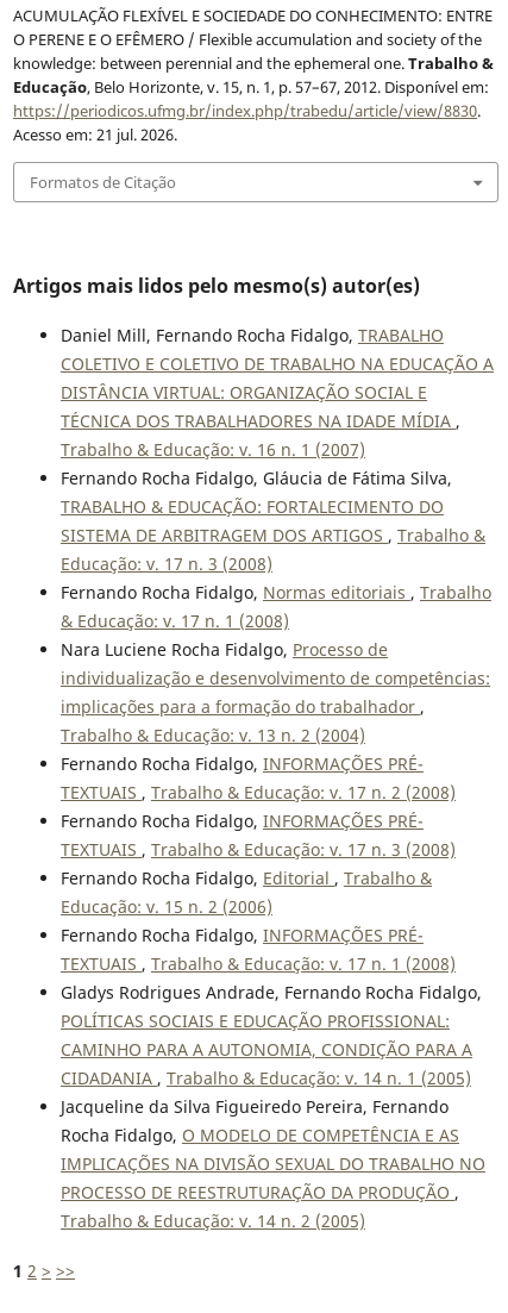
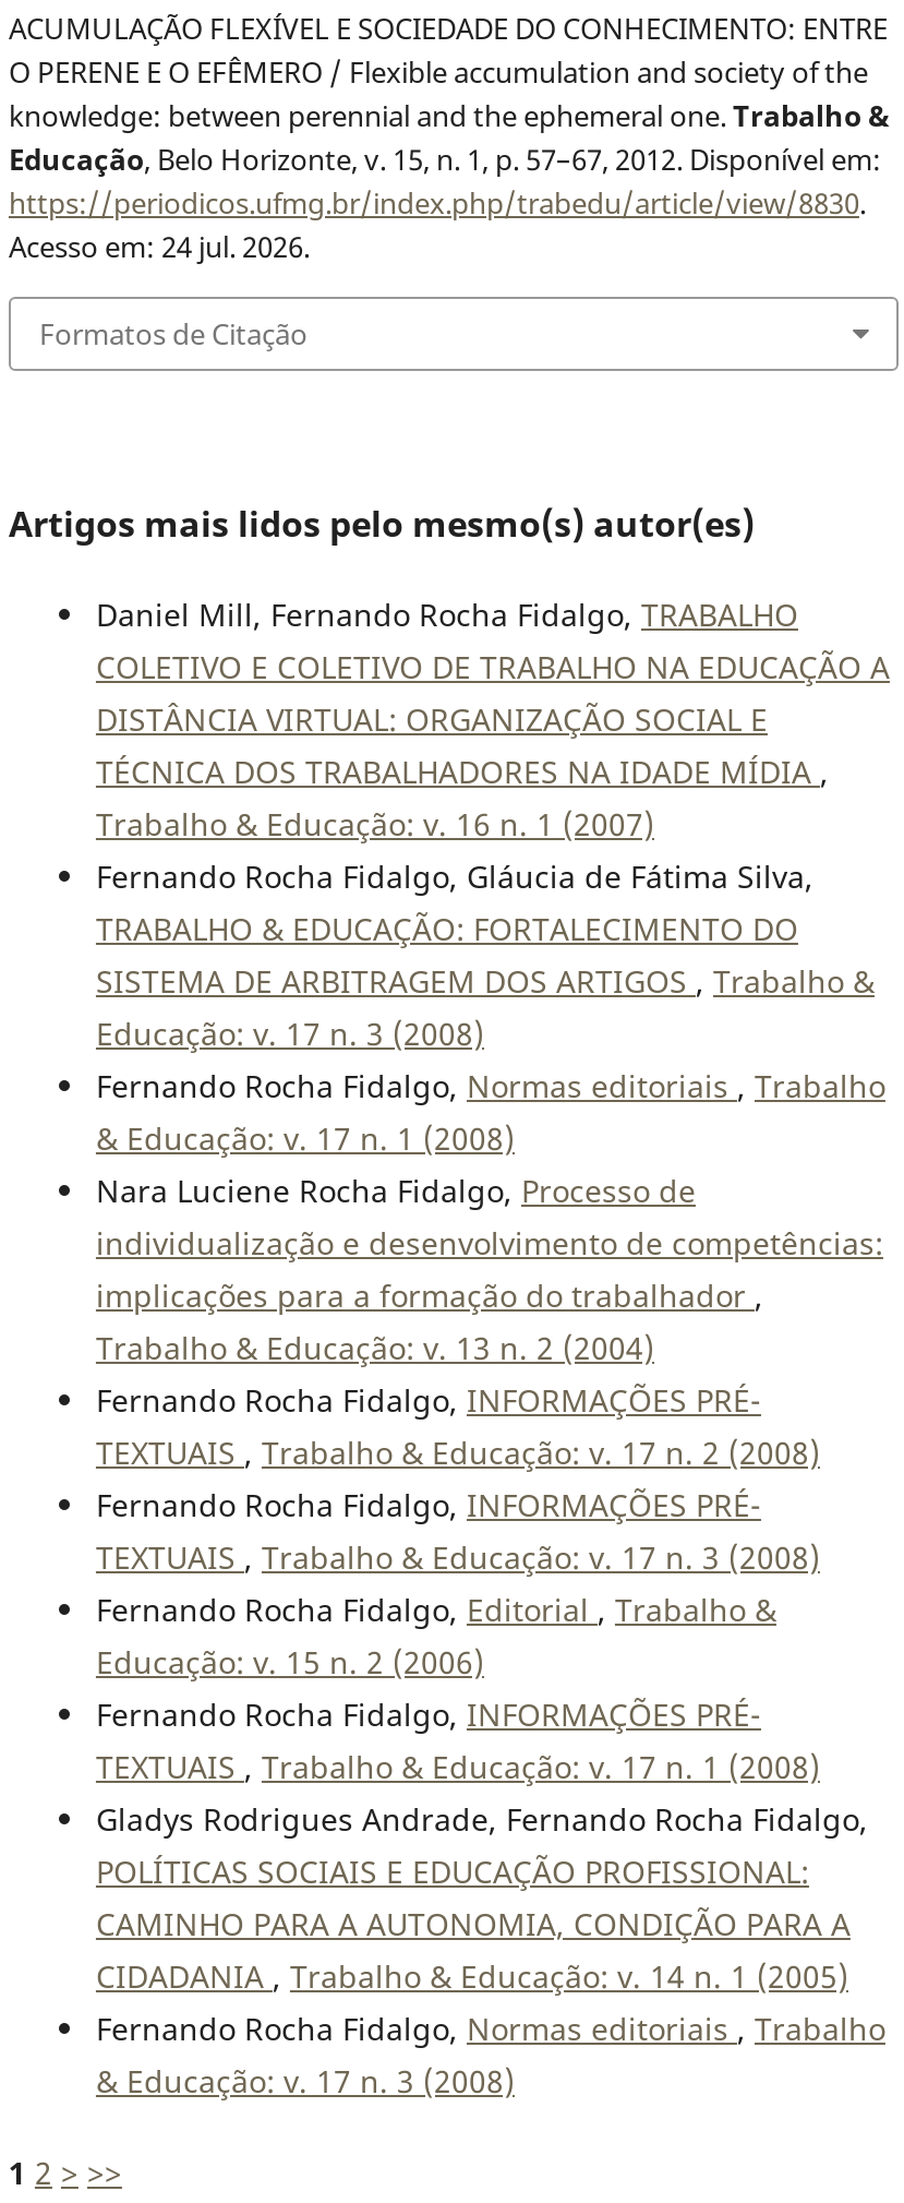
- Acesso em: 21 jul. 2026.
+ Acesso em: 24 jul. 2026.

- Jacqueline da Silva Figueiredo Pereira, Fernando
- Rocha Fidalgo, O MODELO DE COMPETÊNCIA E AS
- IMPLICAÇÕES NA DIVISÃO SEXUAL DO TRABALHO NO
- PROCESSO DE REESTRUTURAÇÃO DA PRODUÇÃO,
- Trabalho & Educação: v. 14 n. 2 (2005)
+ Fernando Rocha Fidalgo, Normas editoriais, Trabalho
+ & Educação: v. 17 n. 3 (2008)
